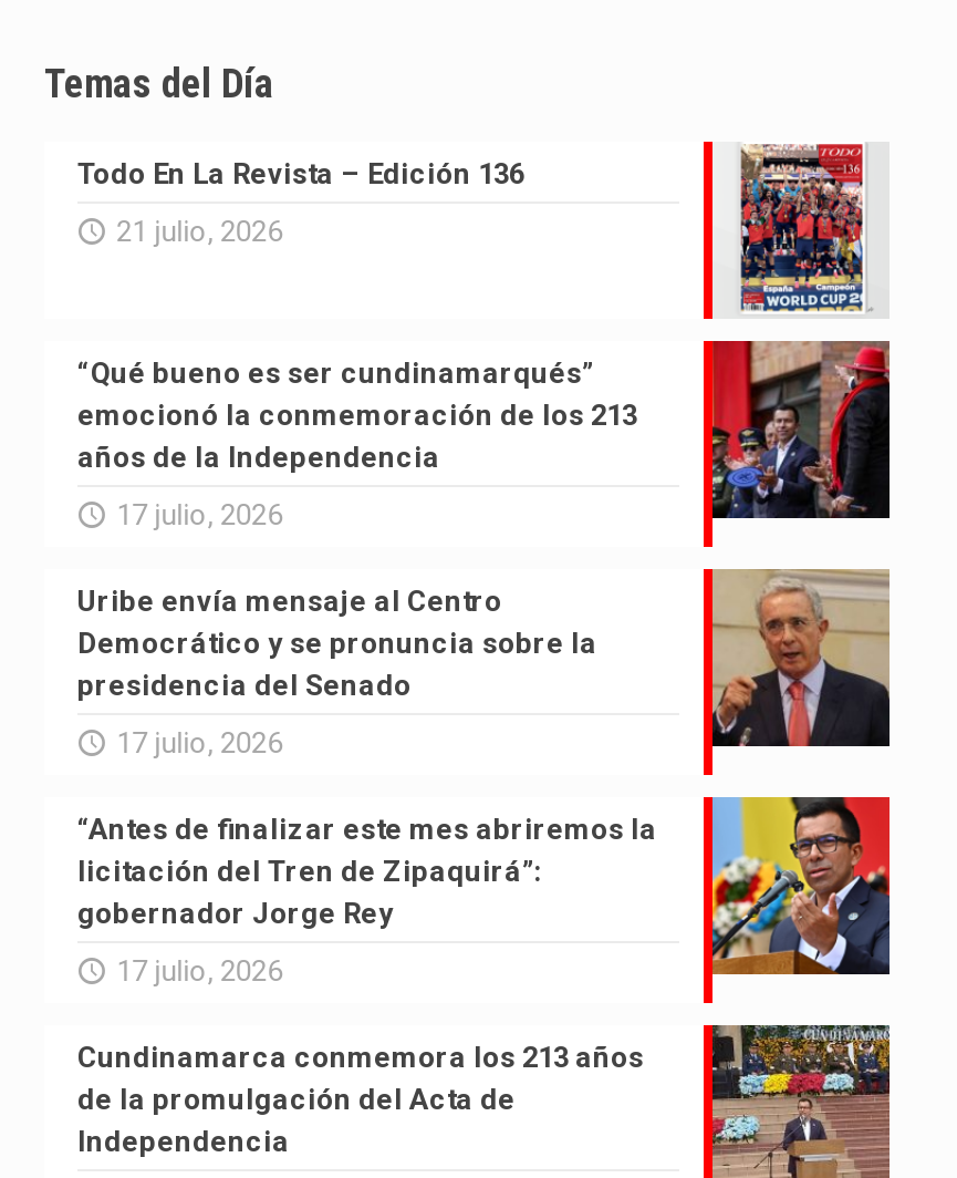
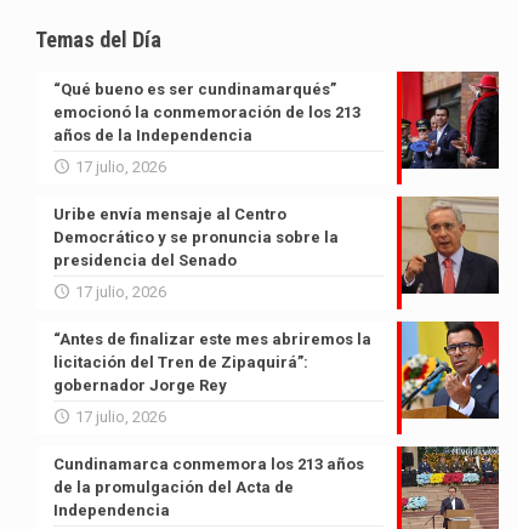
- [image]

- Todo En La Revista – Edición 136
- 21 julio, 2026
